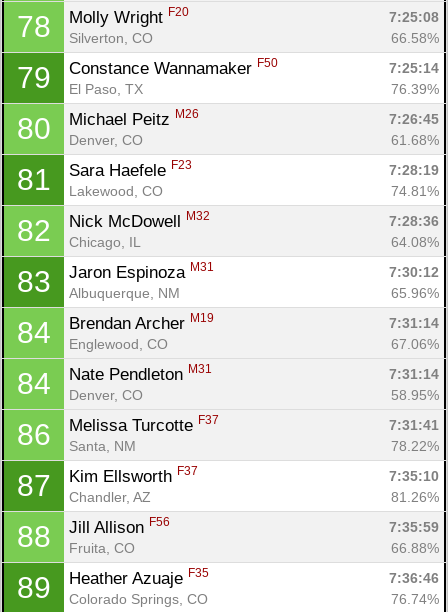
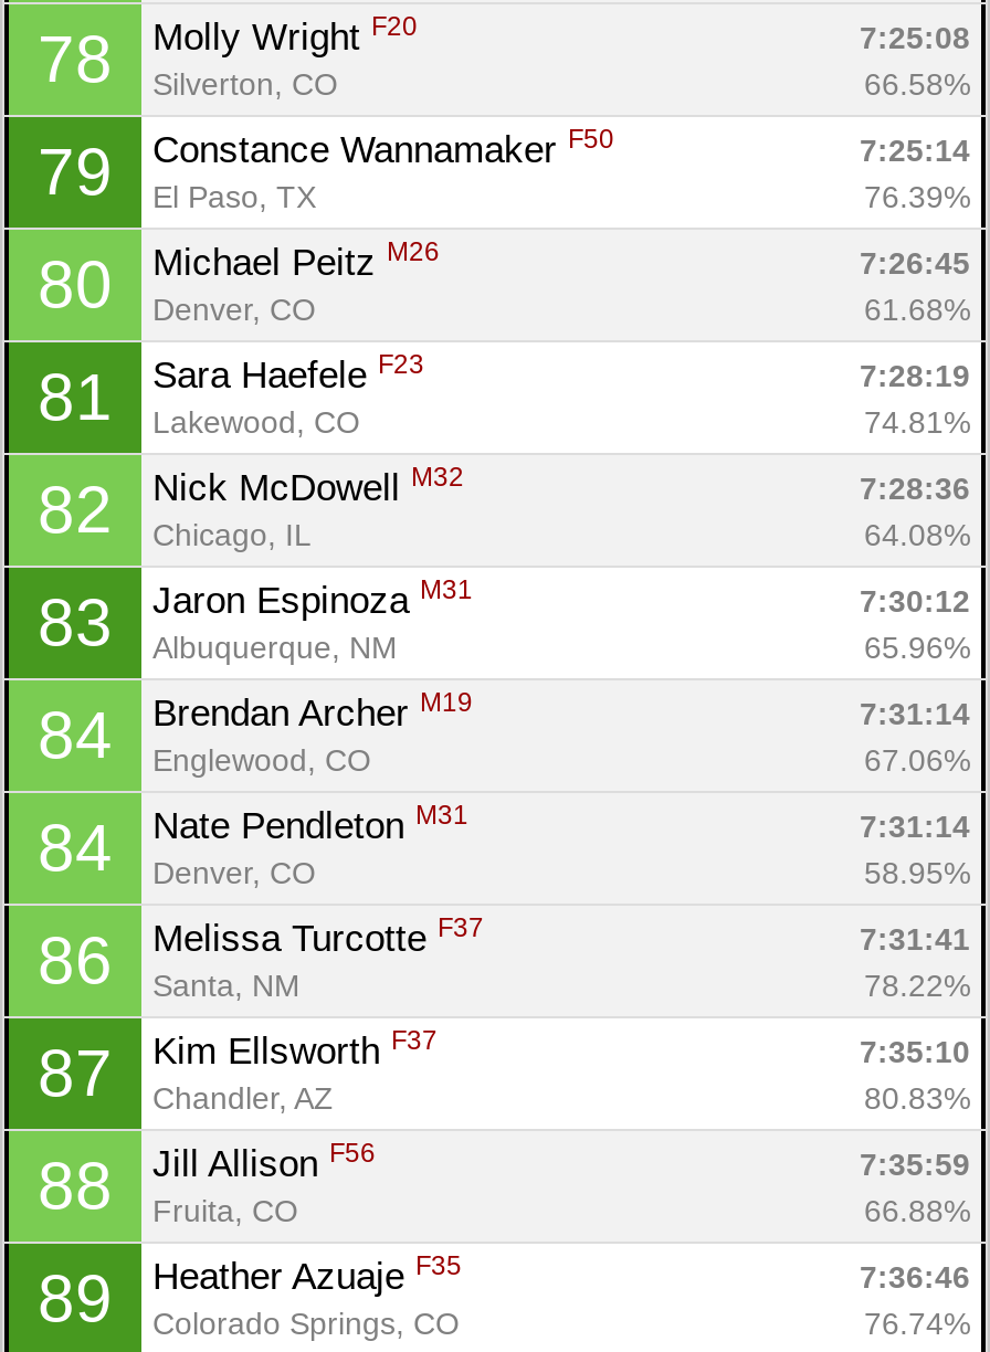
- 81.26%
+ 80.83%
